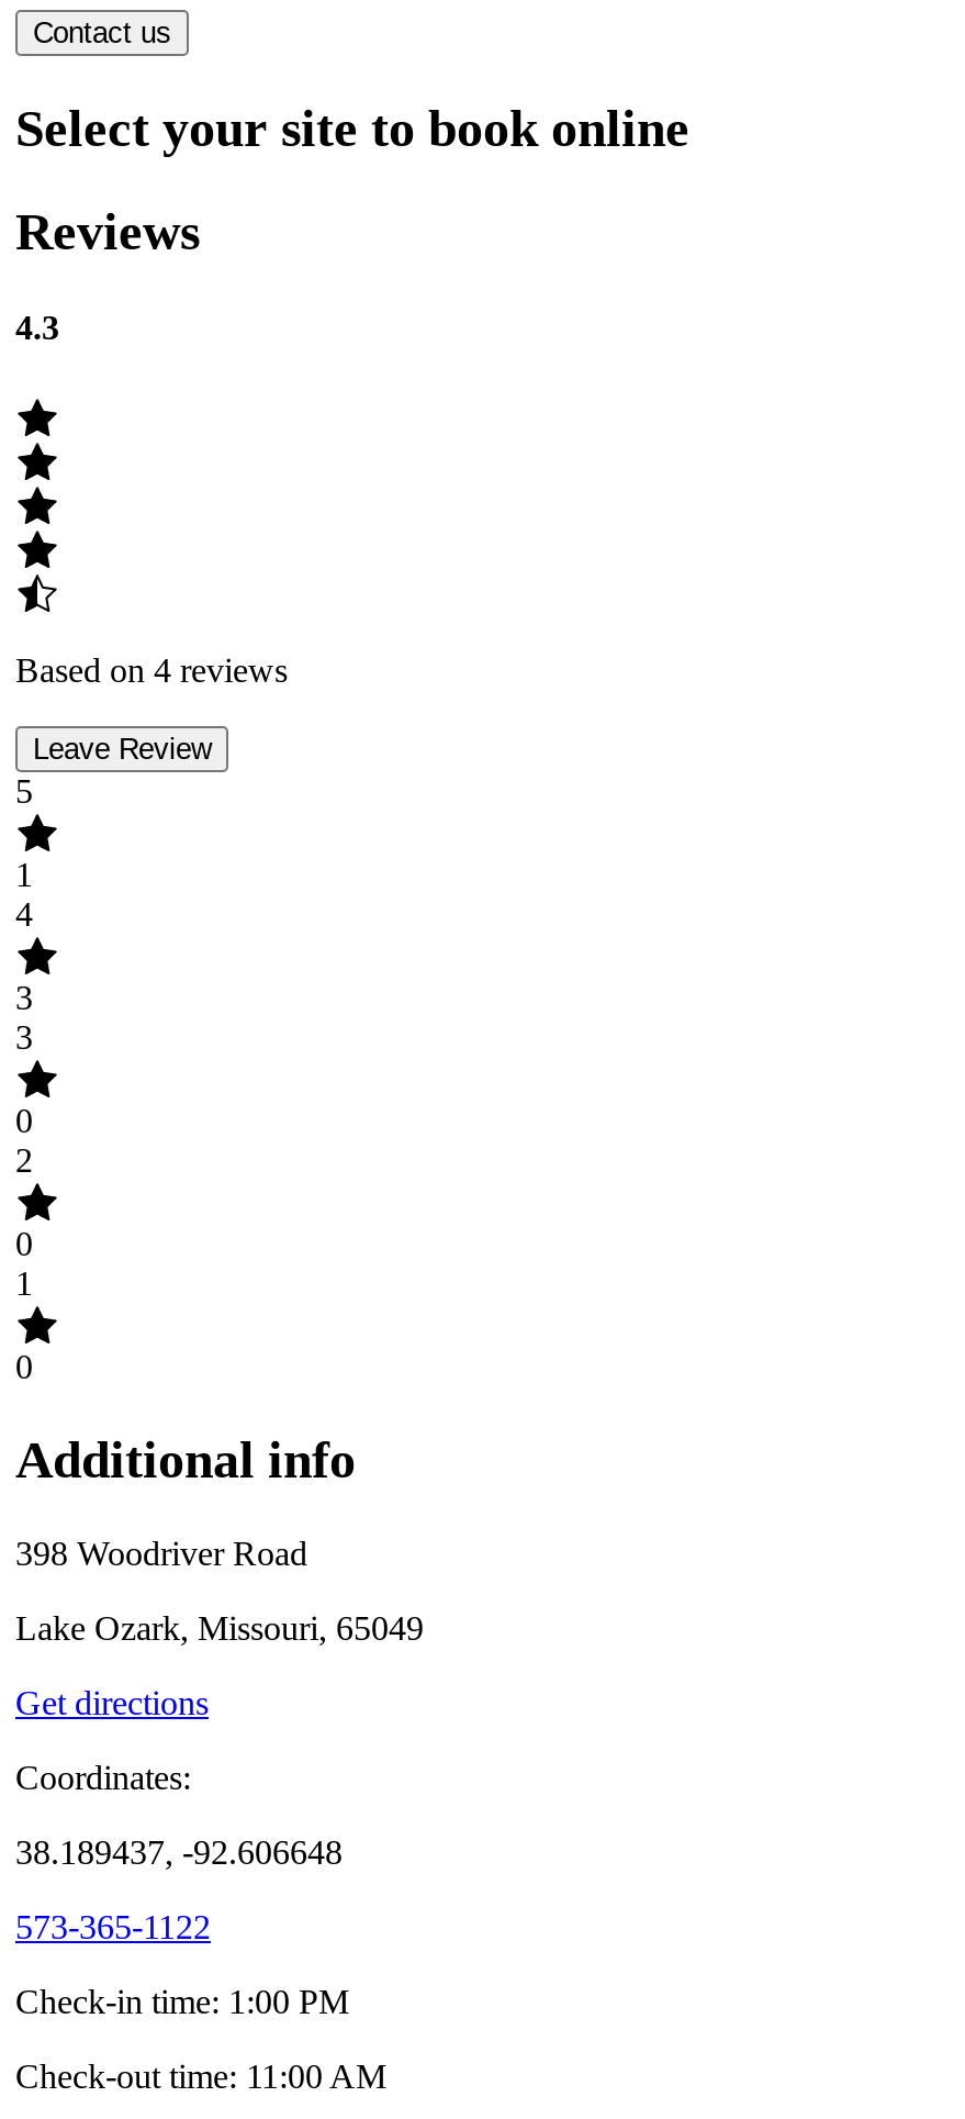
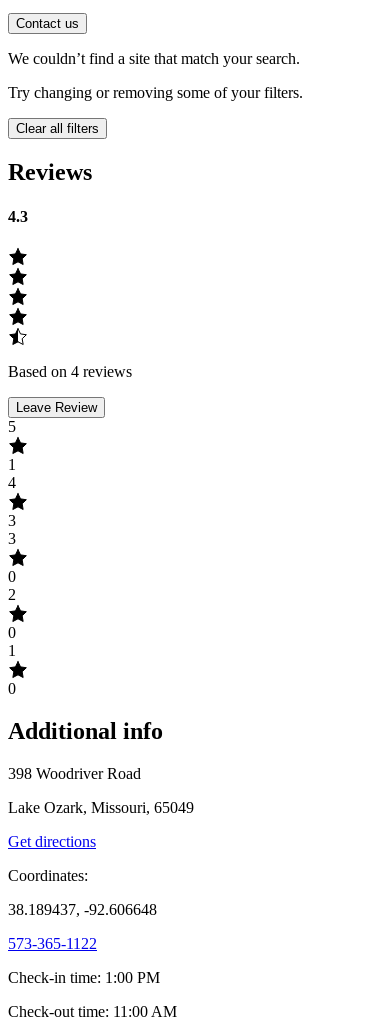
- Select your site to book online
+ We couldn’t find a site that match your search.
+ Try changing or removing some of your filters.
+ Clear all filters
